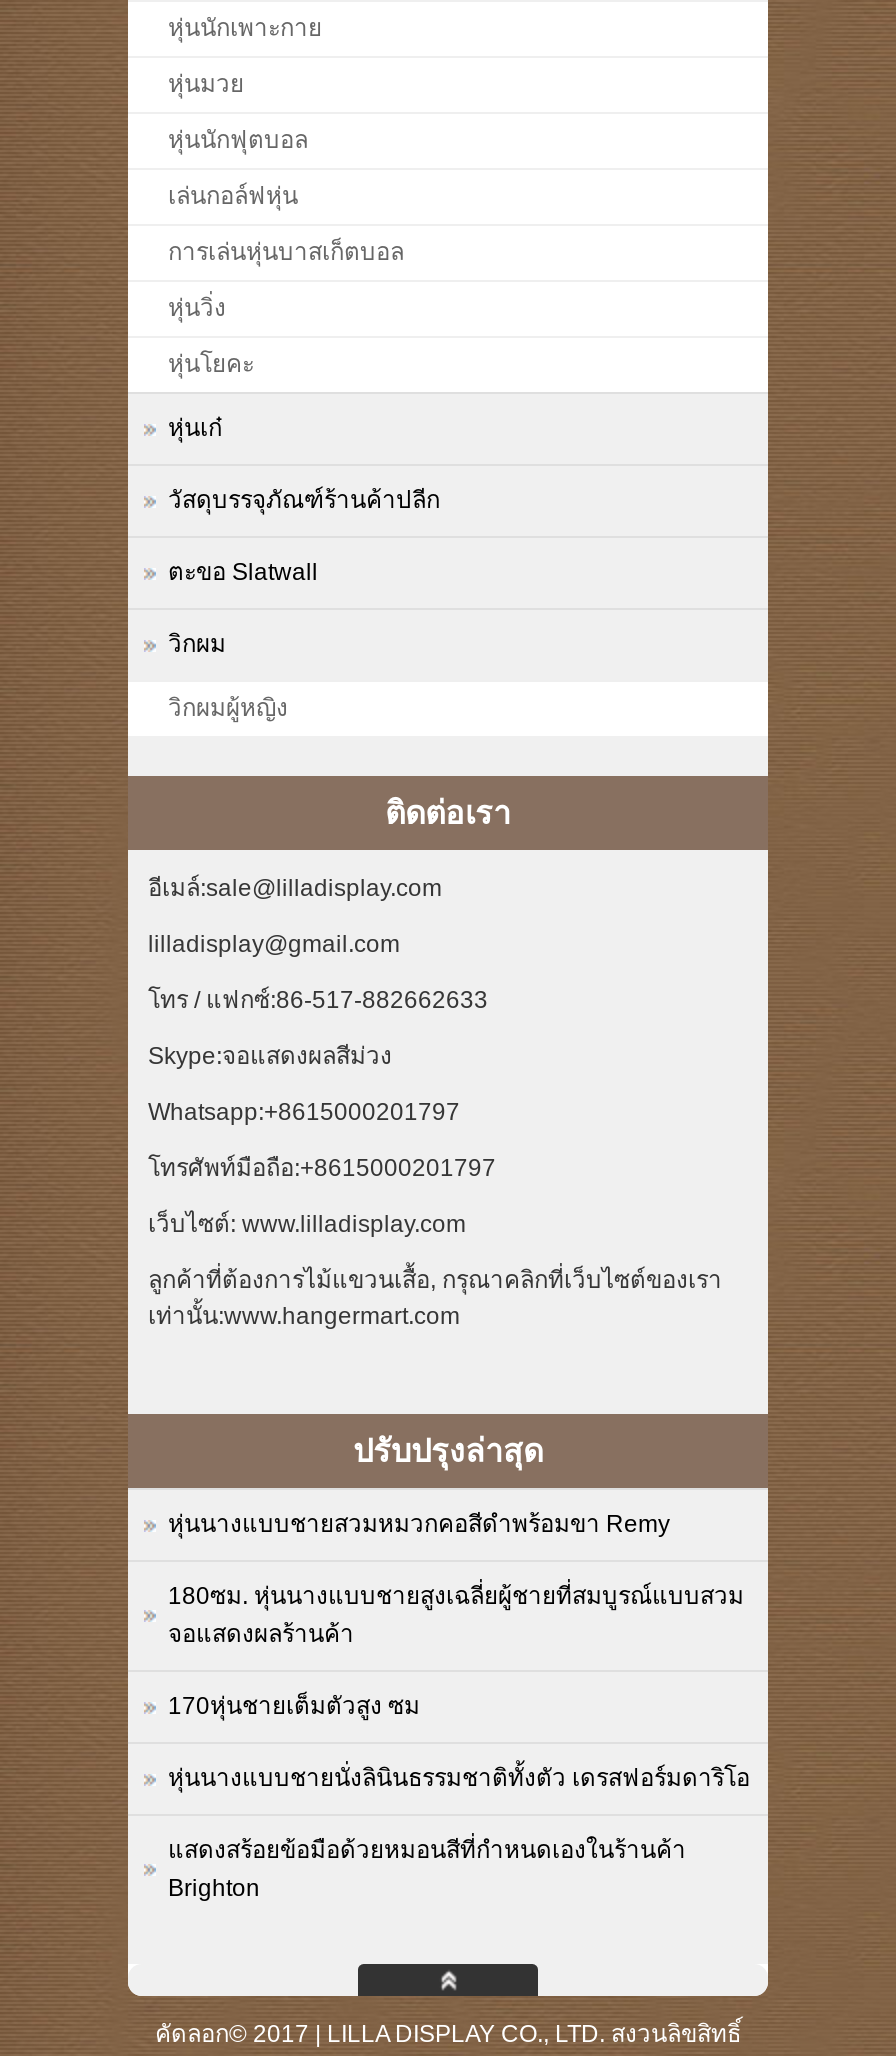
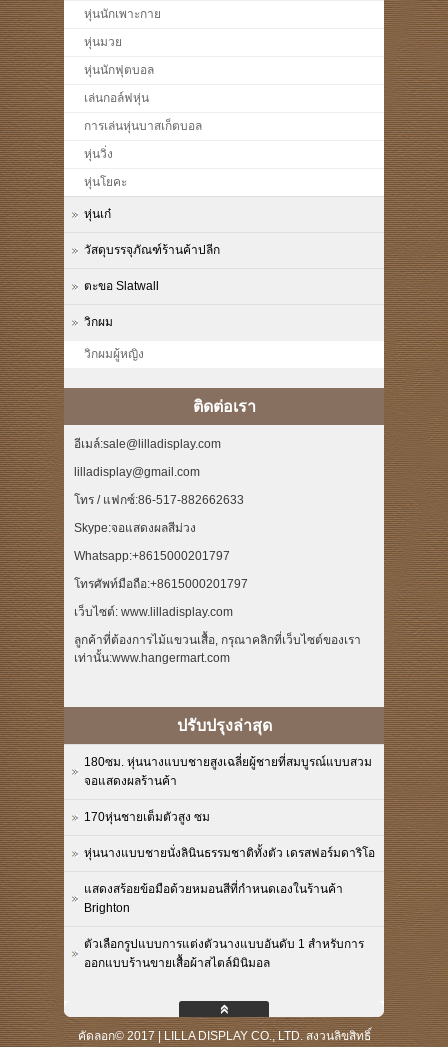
- หุ่นนางแบบชายสวมหมวกคอสีดำพร้อมขา Remy

moved up: 180ซม. หุ่นนางแบบชายสูงเฉลี่ยผู้ชายที่สมบูรณ์แบบสวม | จอแสดงผลร้านค้า | 170หุ่นชายเต็มตัวสูง ซม | หุ่นนางแบบชายนั่งลินินธรรมชาติทั้งตัว เดรสฟอร์มดาริโอ | แสดงสร้อยข้อมือด้วยหมอนสีที่กำหนดเองในร้านค้า | Brighton

+ ตัวเลือกรูปแบบการแต่งตัวนางแบบอันดับ 1 สำหรับการ
+ ออกแบบร้านขายเสื้อผ้าสไตล์มินิมอล
